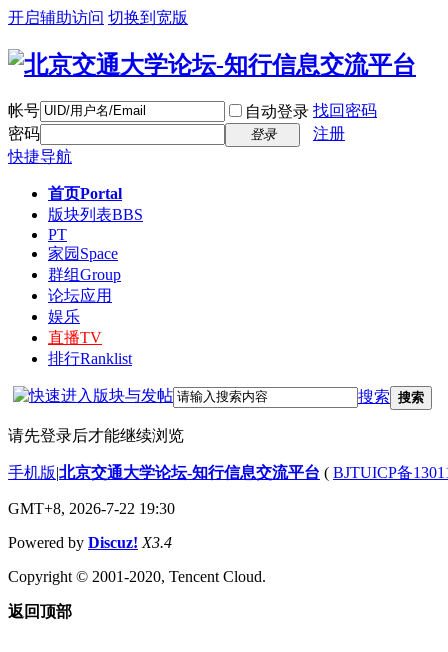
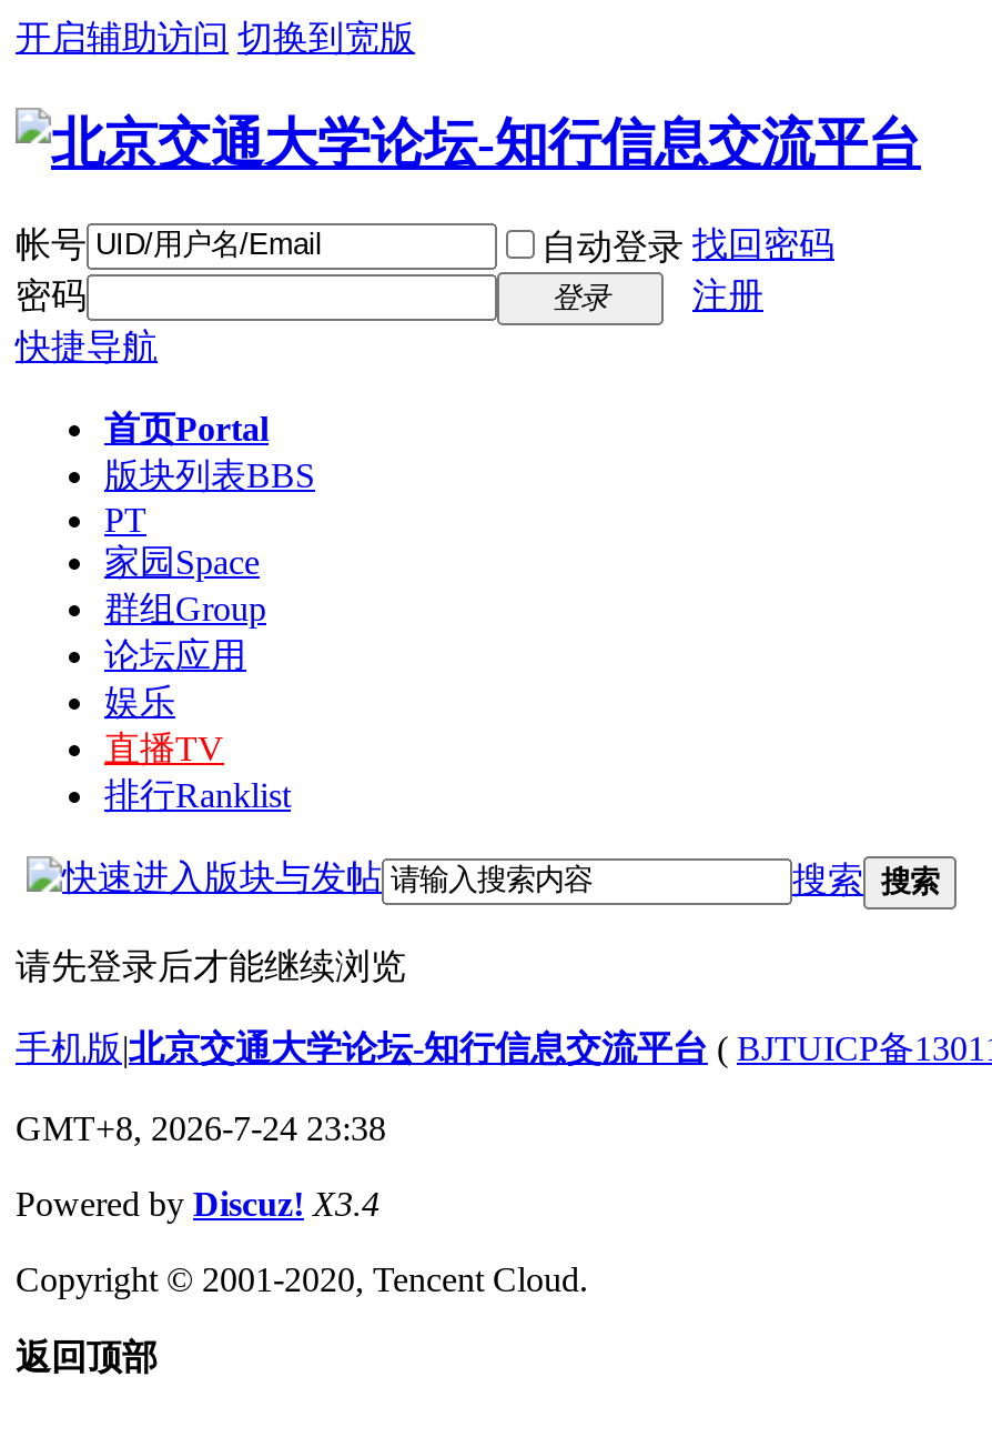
- GMT+8, 2026-7-22 19:30
+ GMT+8, 2026-7-24 23:38
